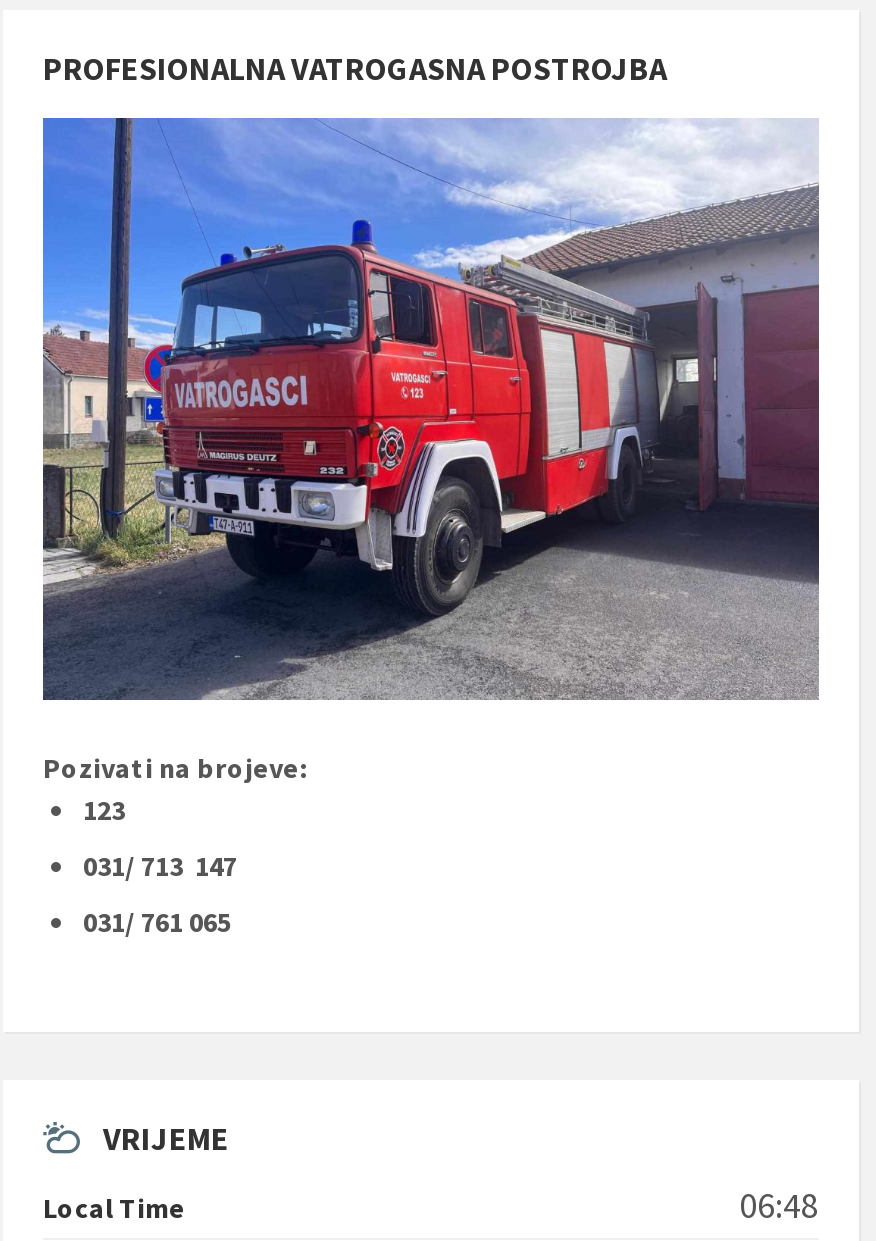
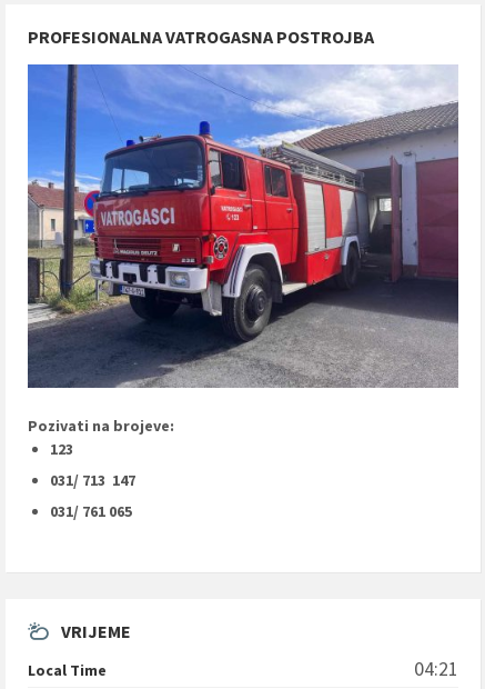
- 06:48
+ 04:21
